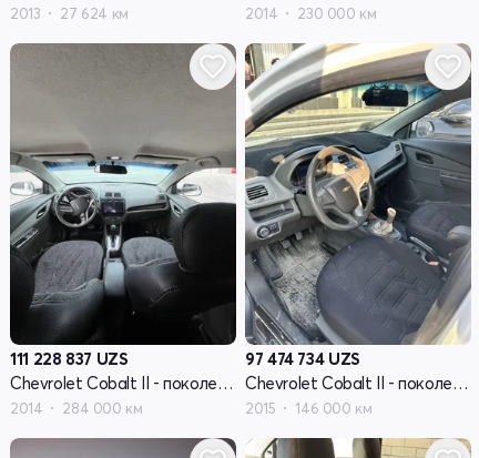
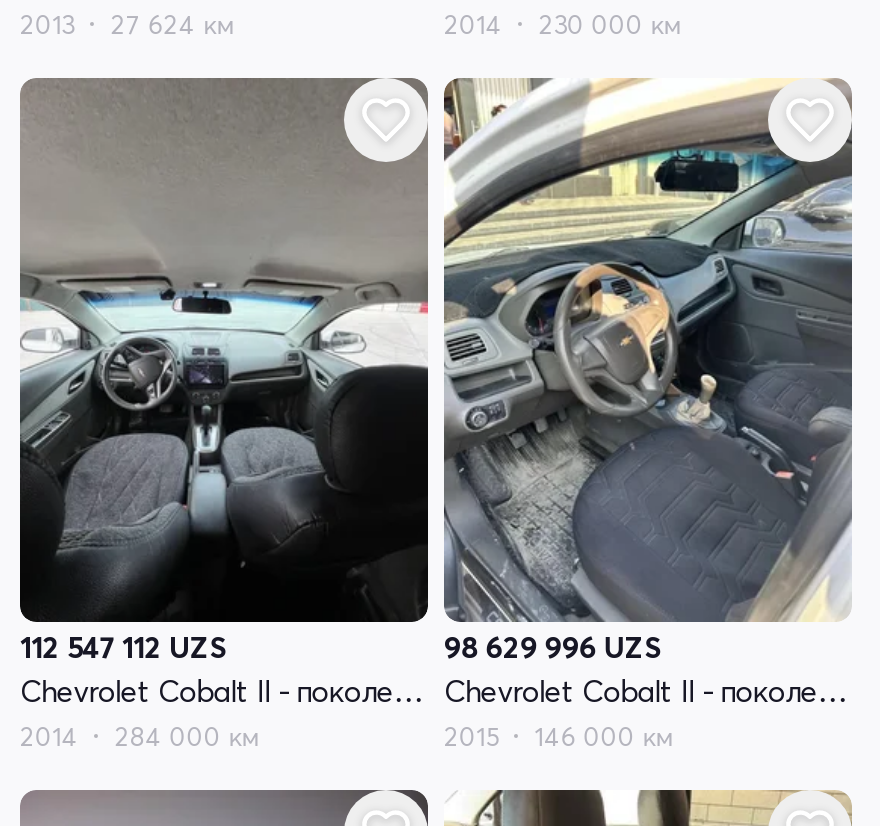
- 111 228 837 UZS
+ 112 547 112 UZS

- 97 474 734 UZS
+ 98 629 996 UZS
